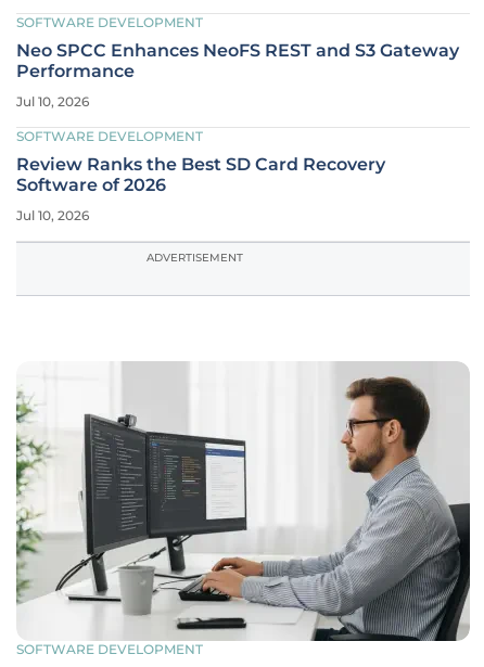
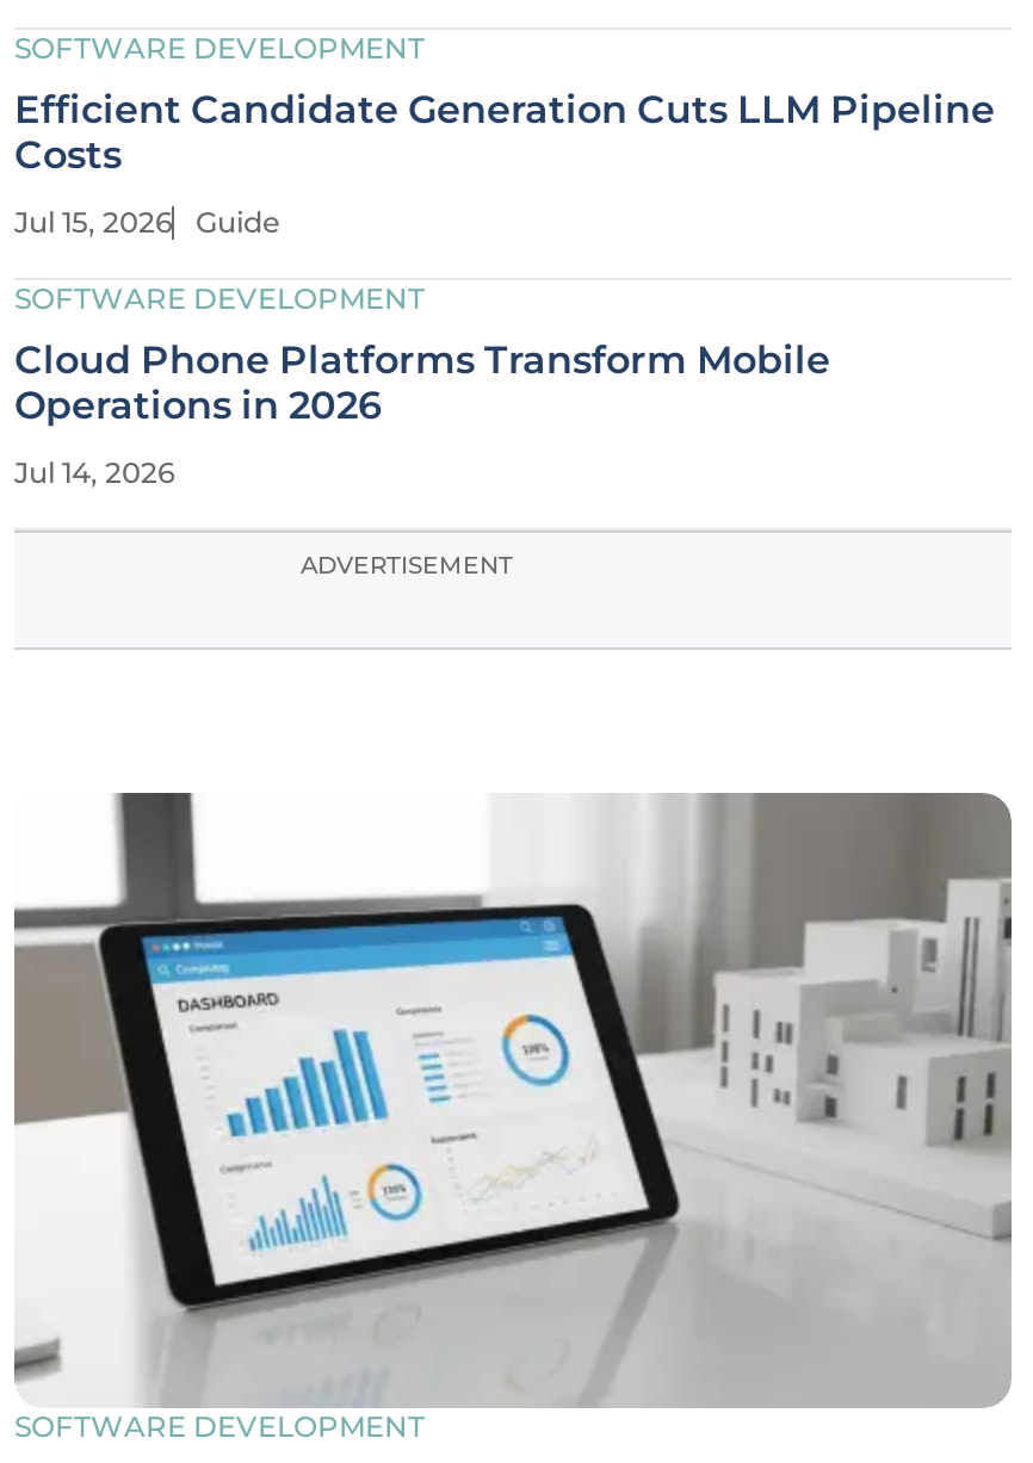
- Neo SPCC Enhances NeoFS REST and S3 Gateway
- Performance
+ Efficient Candidate Generation Cuts LLM Pipeline
+ Costs

- Jul 10, 2026
+ Jul 15, 2026
+ Guide

- Review Ranks the Best SD Card Recovery
- Software of 2026
+ Cloud Phone Platforms Transform Mobile
+ Operations in 2026

- Jul 10, 2026
+ Jul 14, 2026

- [image]
+ [image]
